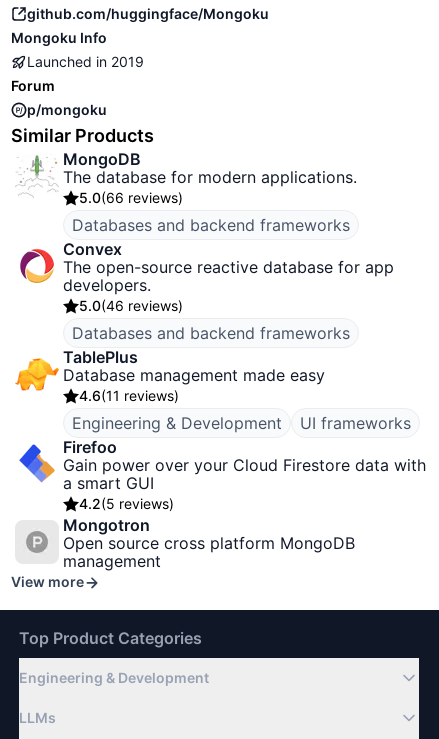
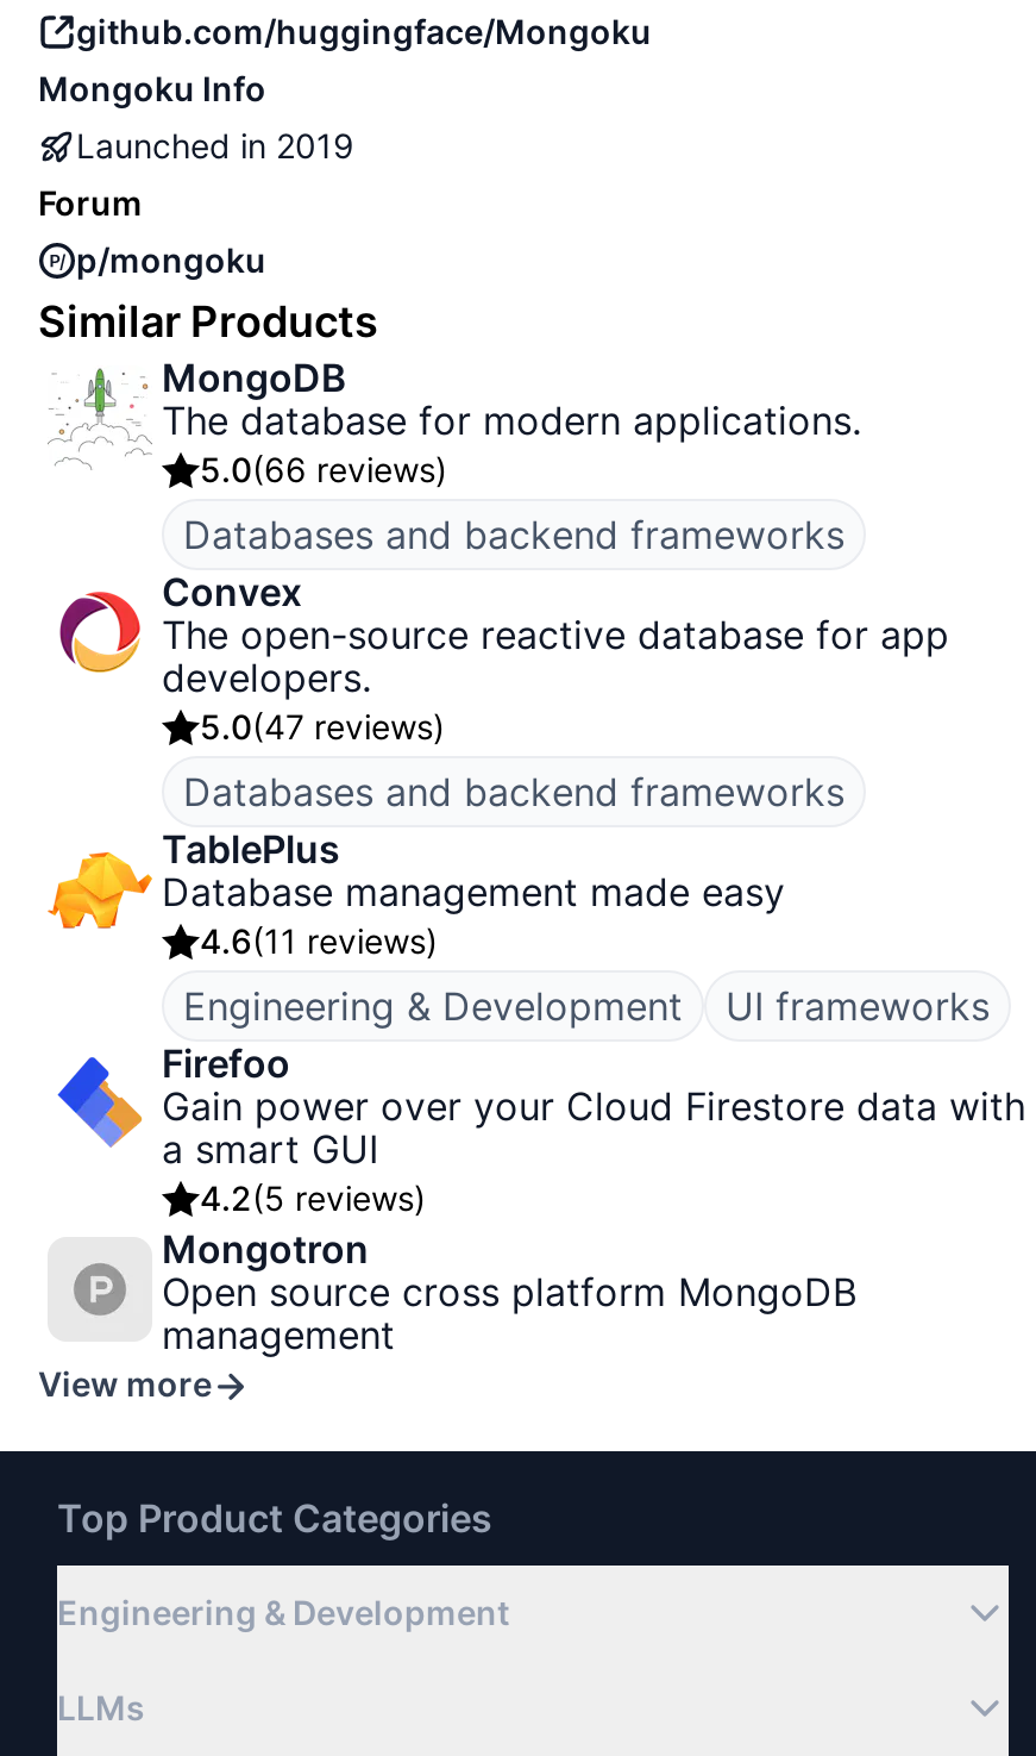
- 5.0(46 reviews)
+ 5.0(47 reviews)
